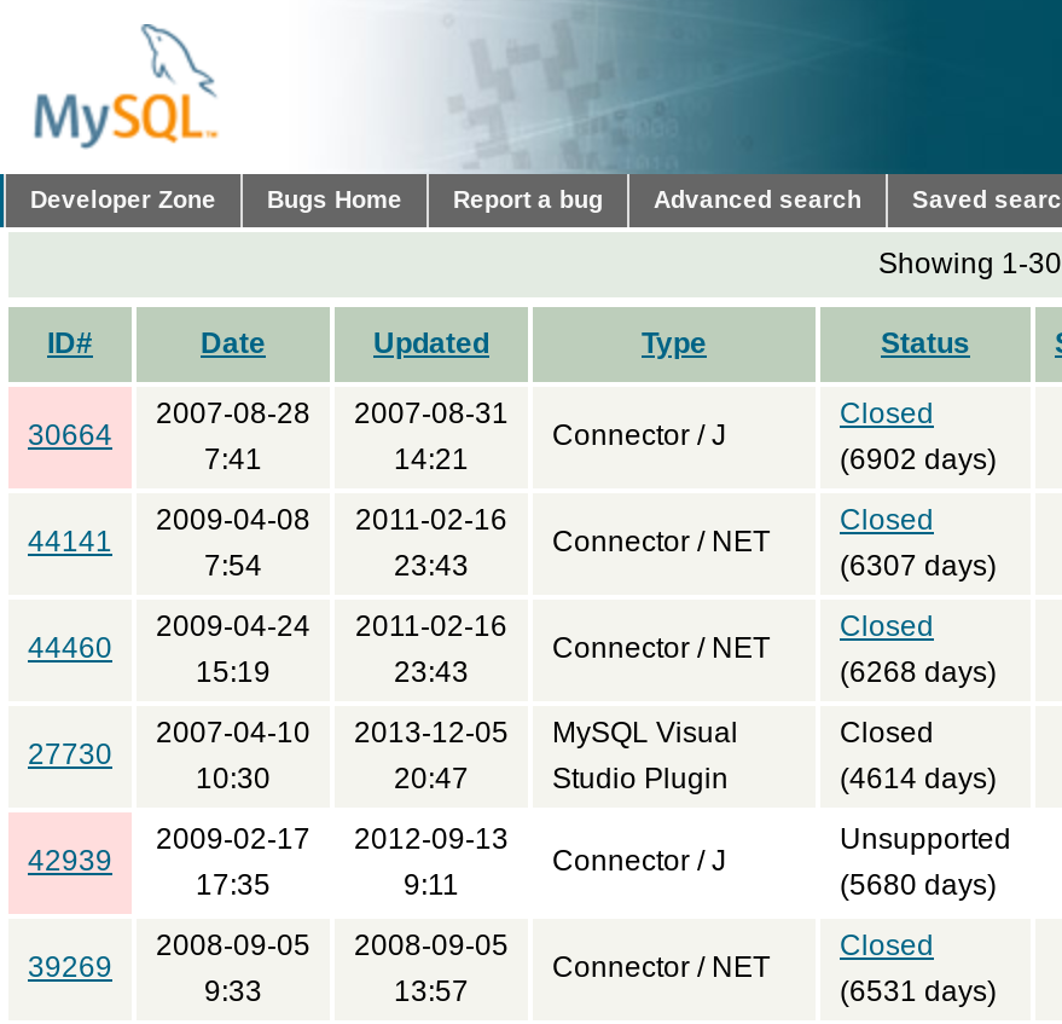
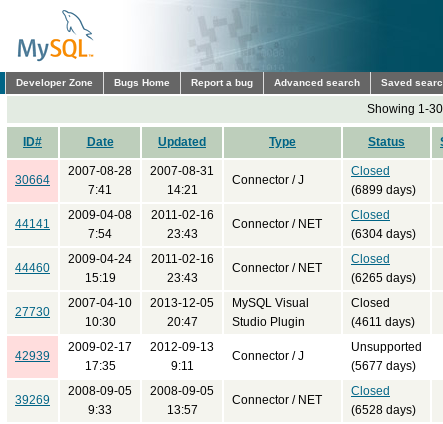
- (6902 days)
+ (6899 days)

- (6307 days)
+ (6304 days)

- (6268 days)
+ (6265 days)

- (4614 days)
+ (4611 days)

- (5680 days)
+ (5677 days)

- (6531 days)
+ (6528 days)
